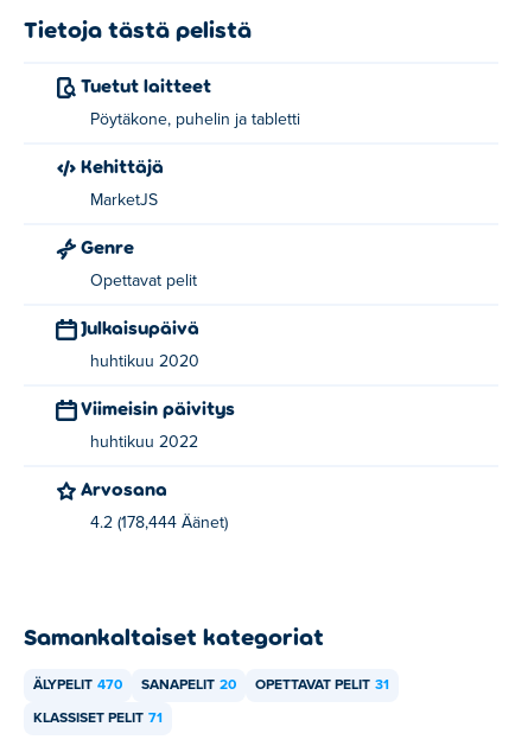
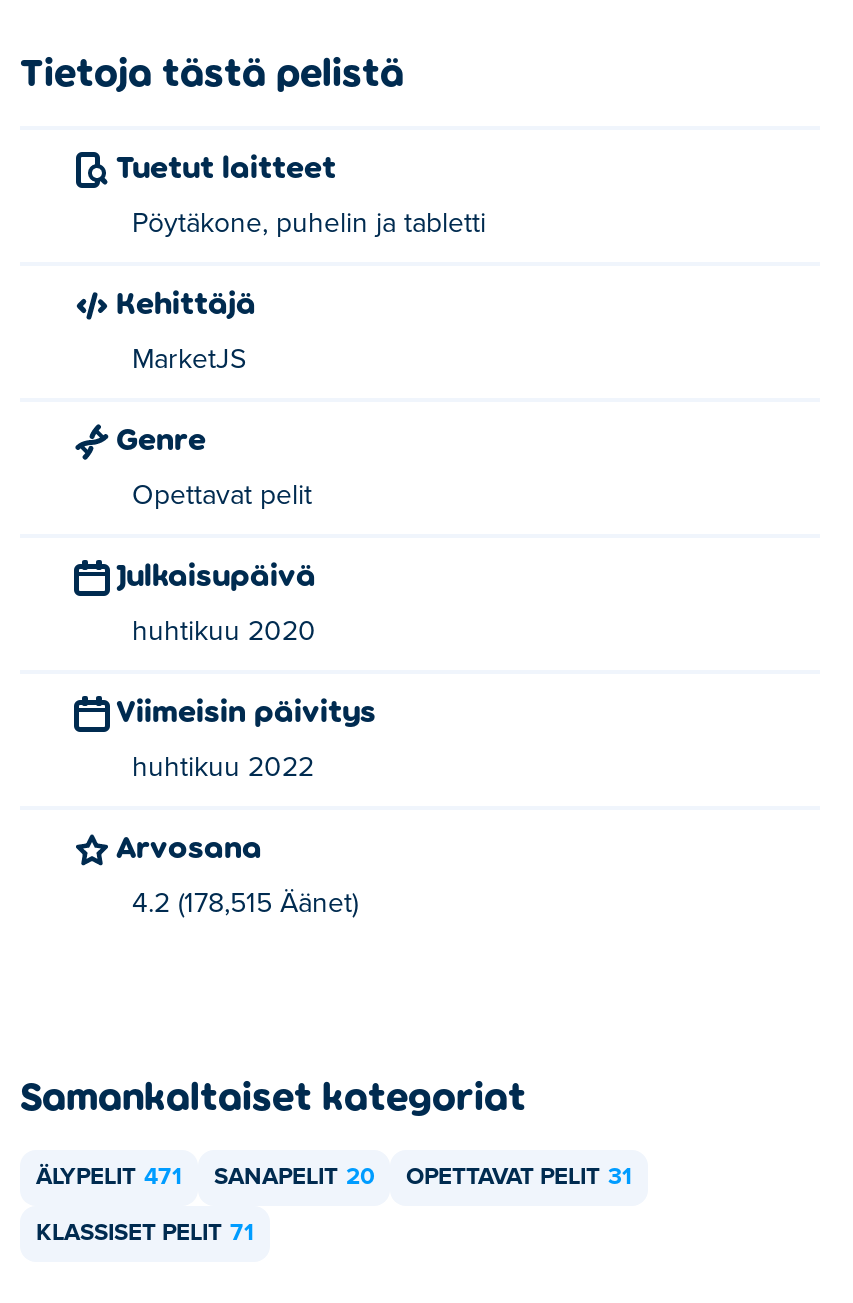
- 4.2 (178,444 Äänet)
+ 4.2 (178,515 Äänet)

- ÄLYPELIT 470 SANAPELIT 20 OPETTAVAT PELIT 31
+ ÄLYPELIT 471 SANAPELIT 20 OPETTAVAT PELIT 31
